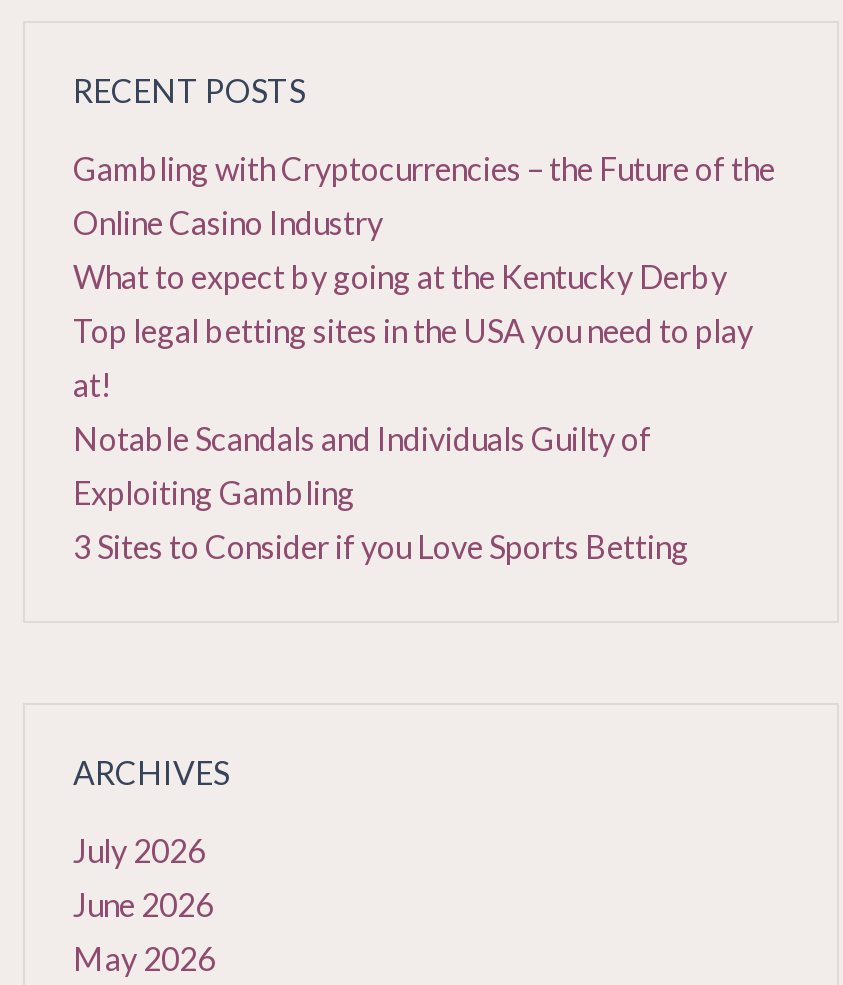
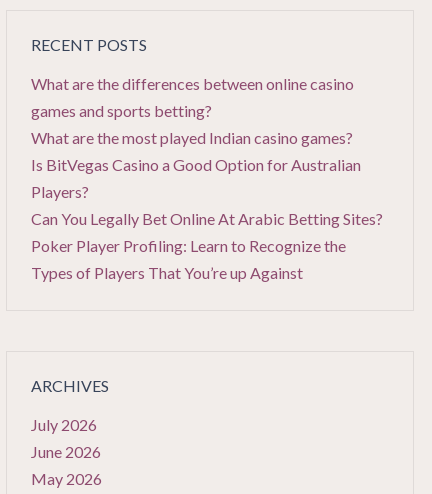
- Gambling with Cryptocurrencies – the Future of the
- Online Casino Industry
- What to expect by going at the Kentucky Derby
- Top legal betting sites in the USA you need to play
- at!
- Notable Scandals and Individuals Guilty of
- Exploiting Gambling
- 3 Sites to Consider if you Love Sports Betting
+ What are the differences between online casino
+ games and sports betting?
+ What are the most played Indian casino games?
+ Is BitVegas Casino a Good Option for Australian
+ Players?
+ Can You Legally Bet Online At Arabic Betting Sites?
+ Poker Player Profiling: Learn to Recognize the
+ Types of Players That You’re up Against
